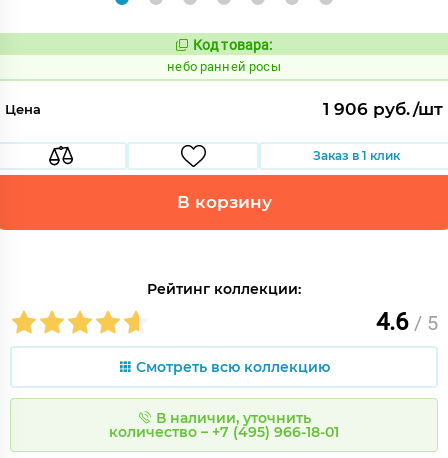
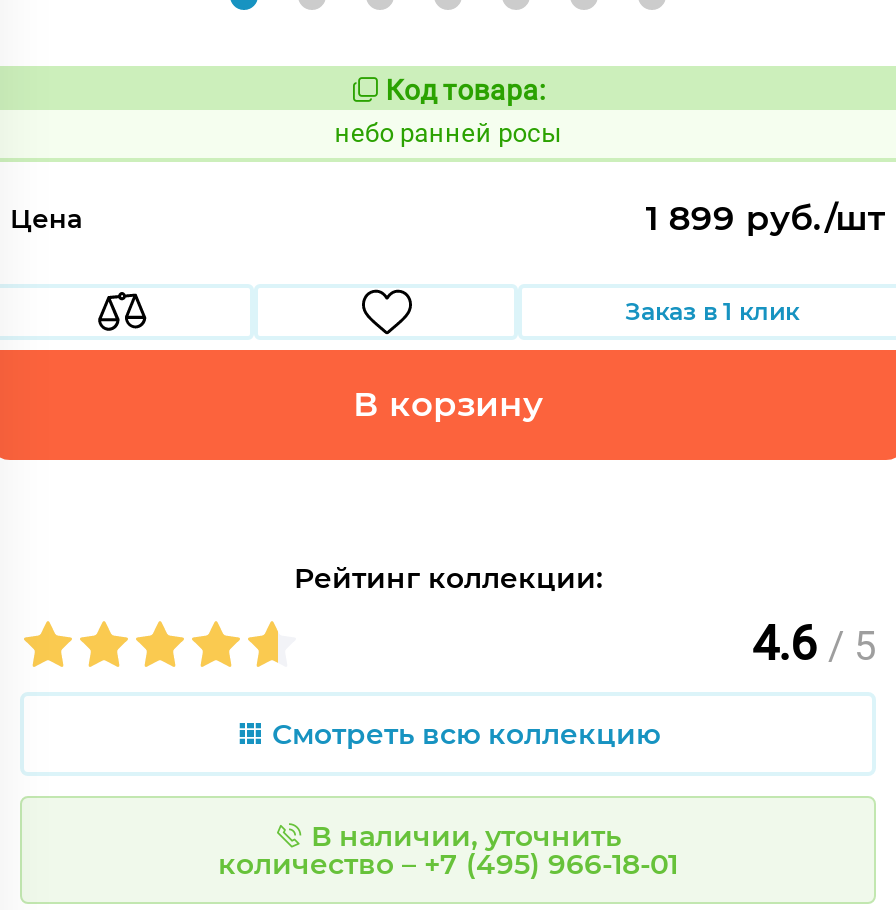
- 1 906 руб./шт
+ 1 899 руб./шт
